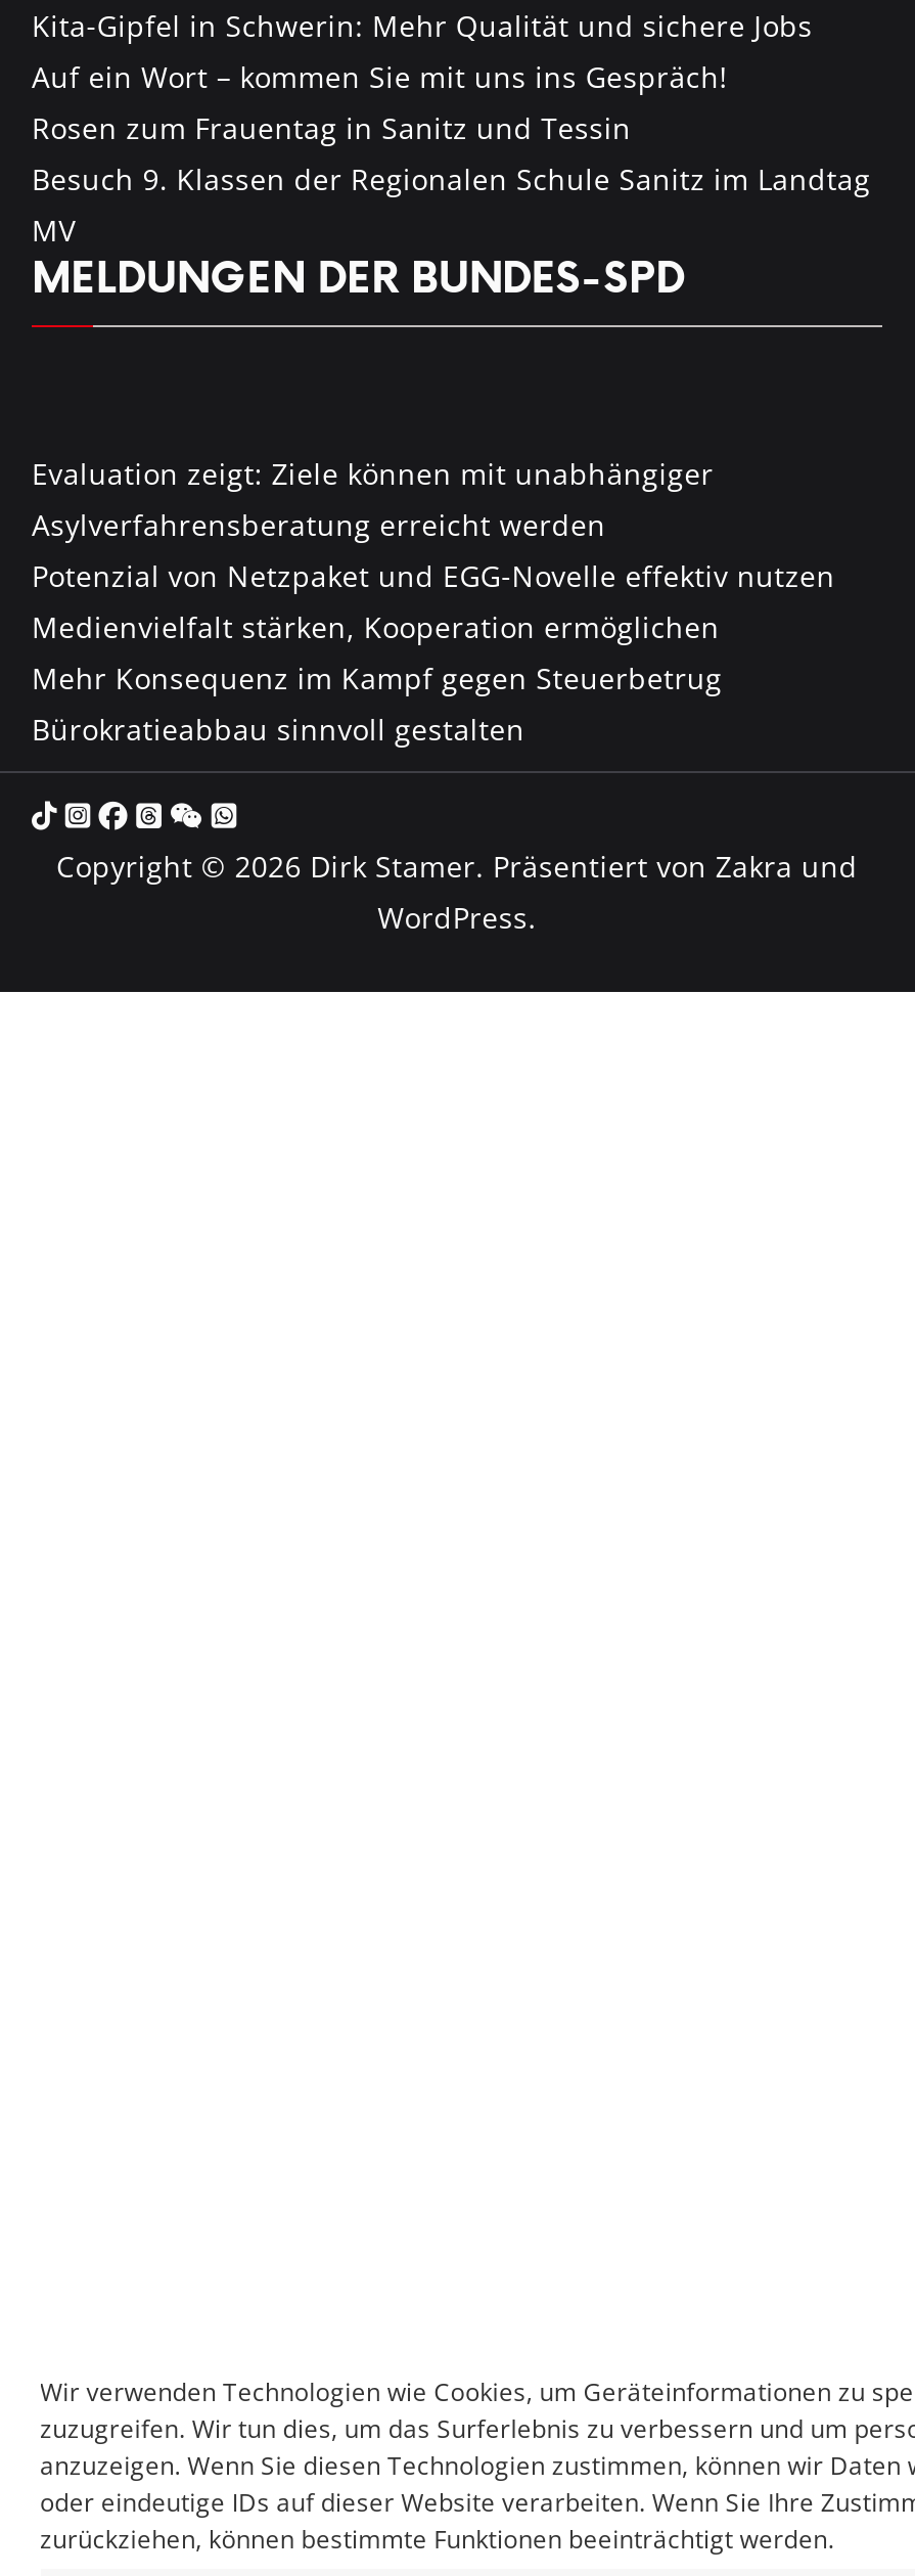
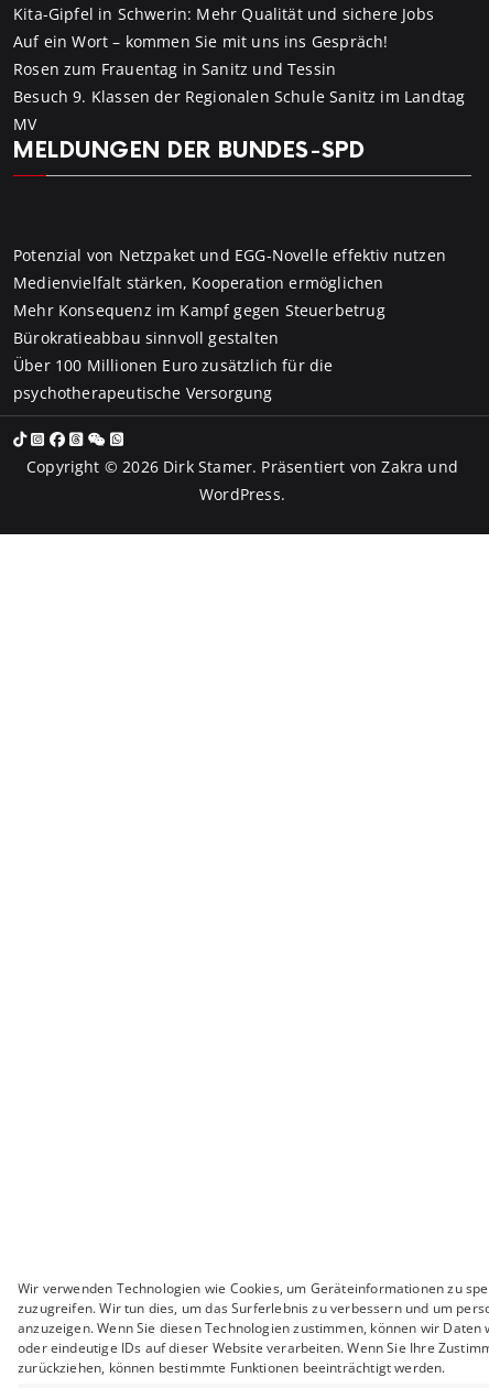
- Evaluation zeigt: Ziele können mit unabhängiger
- Asylverfahrensberatung erreicht werden

moved up: Potenzial von Netzpaket und EGG-Novelle effektiv nutzen | Medienvielfalt stärken, Kooperation ermöglichen | Mehr Konsequenz im Kampf gegen Steuerbetrug | Bürokratieabbau sinnvoll gestalten

+ Über 100 Millionen Euro zusätzlich für die
+ psychotherapeutische Versorgung
